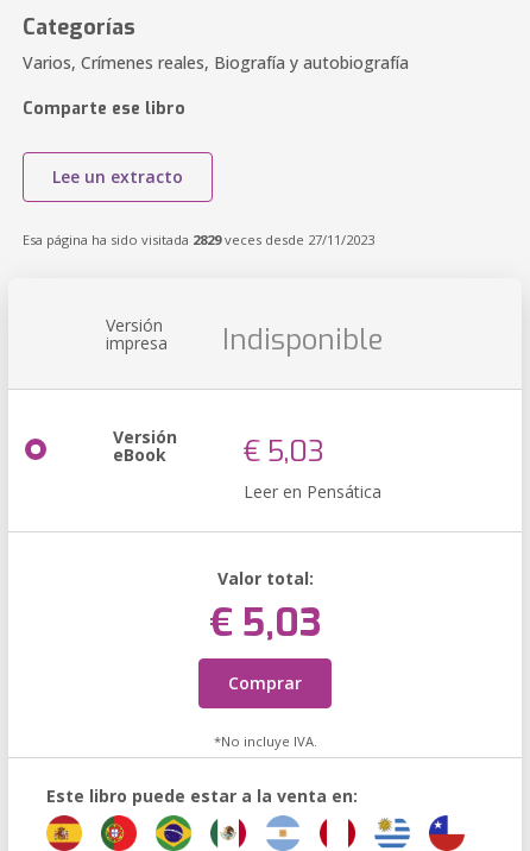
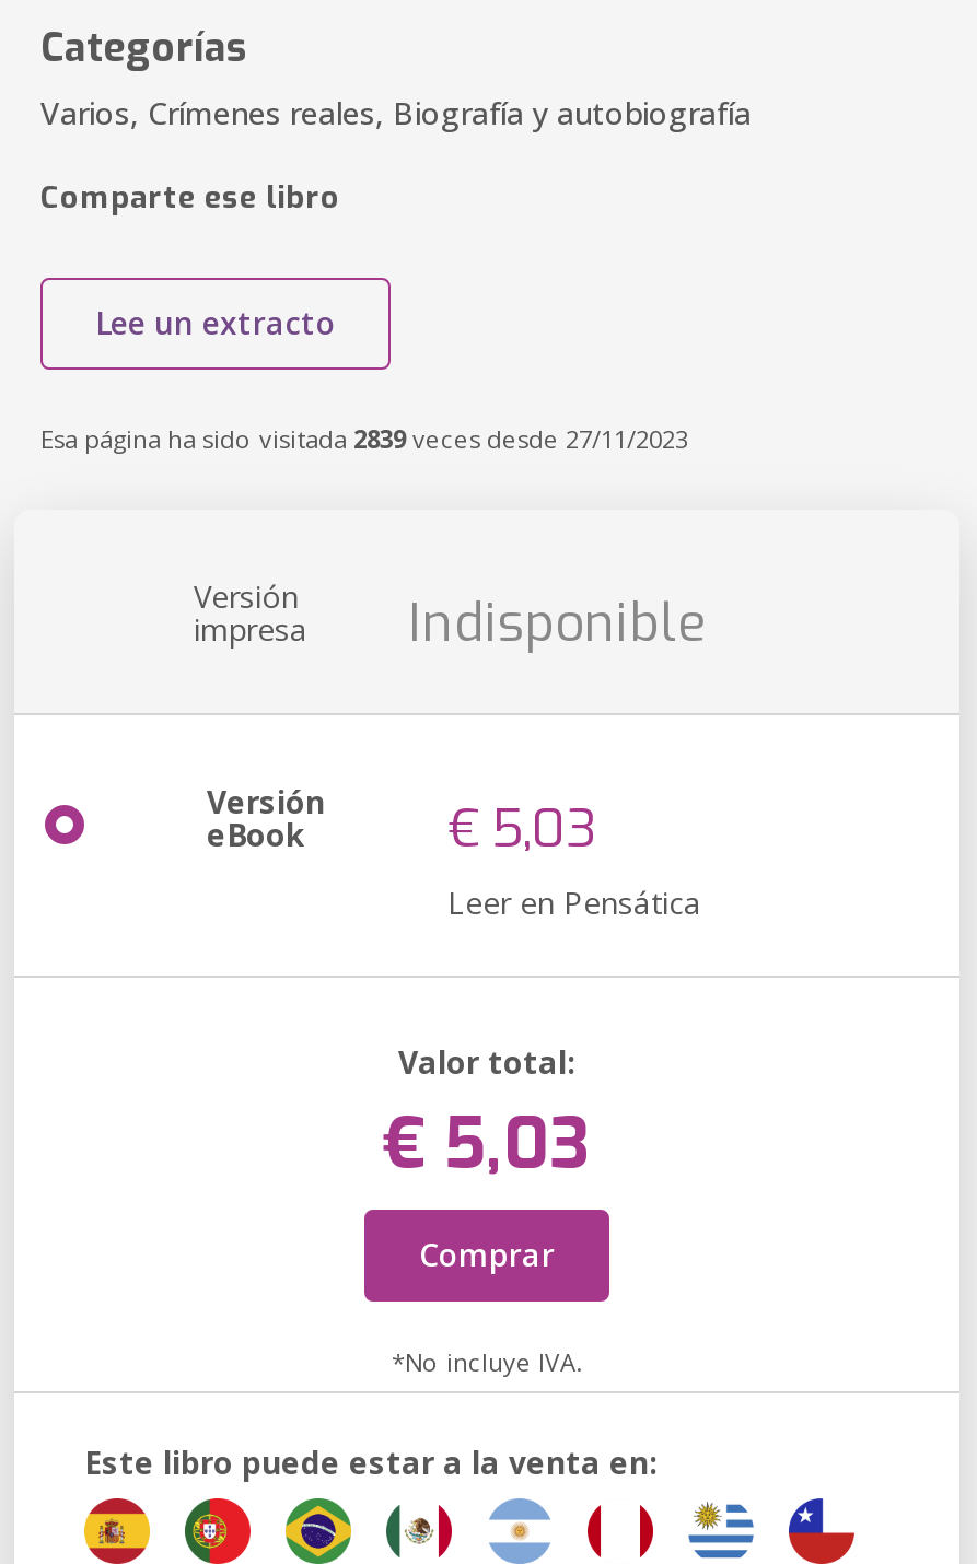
- Esa página ha sido visitada 2829veces desde 27/11/2023
+ Esa página ha sido visitada 2839veces desde 27/11/2023
